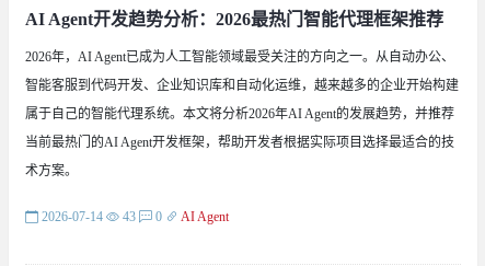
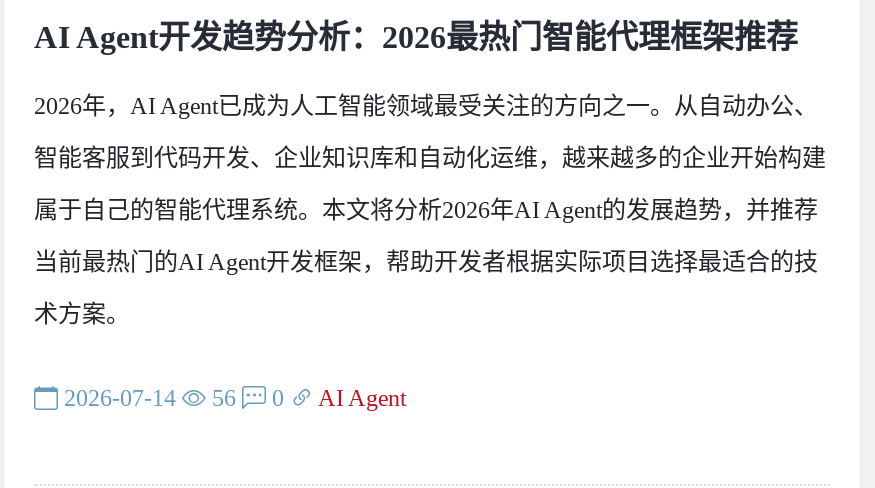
- 43
+ 56
